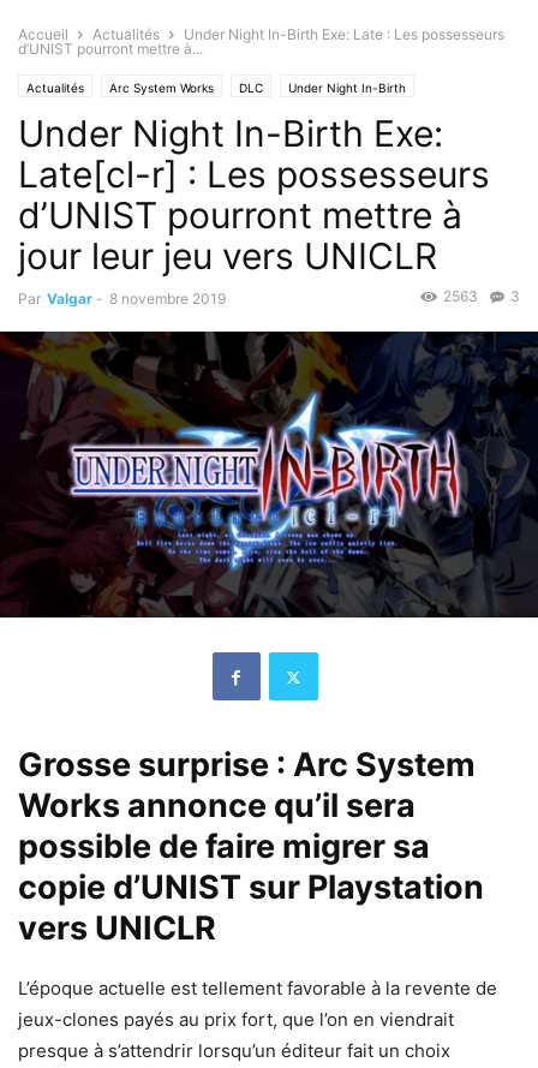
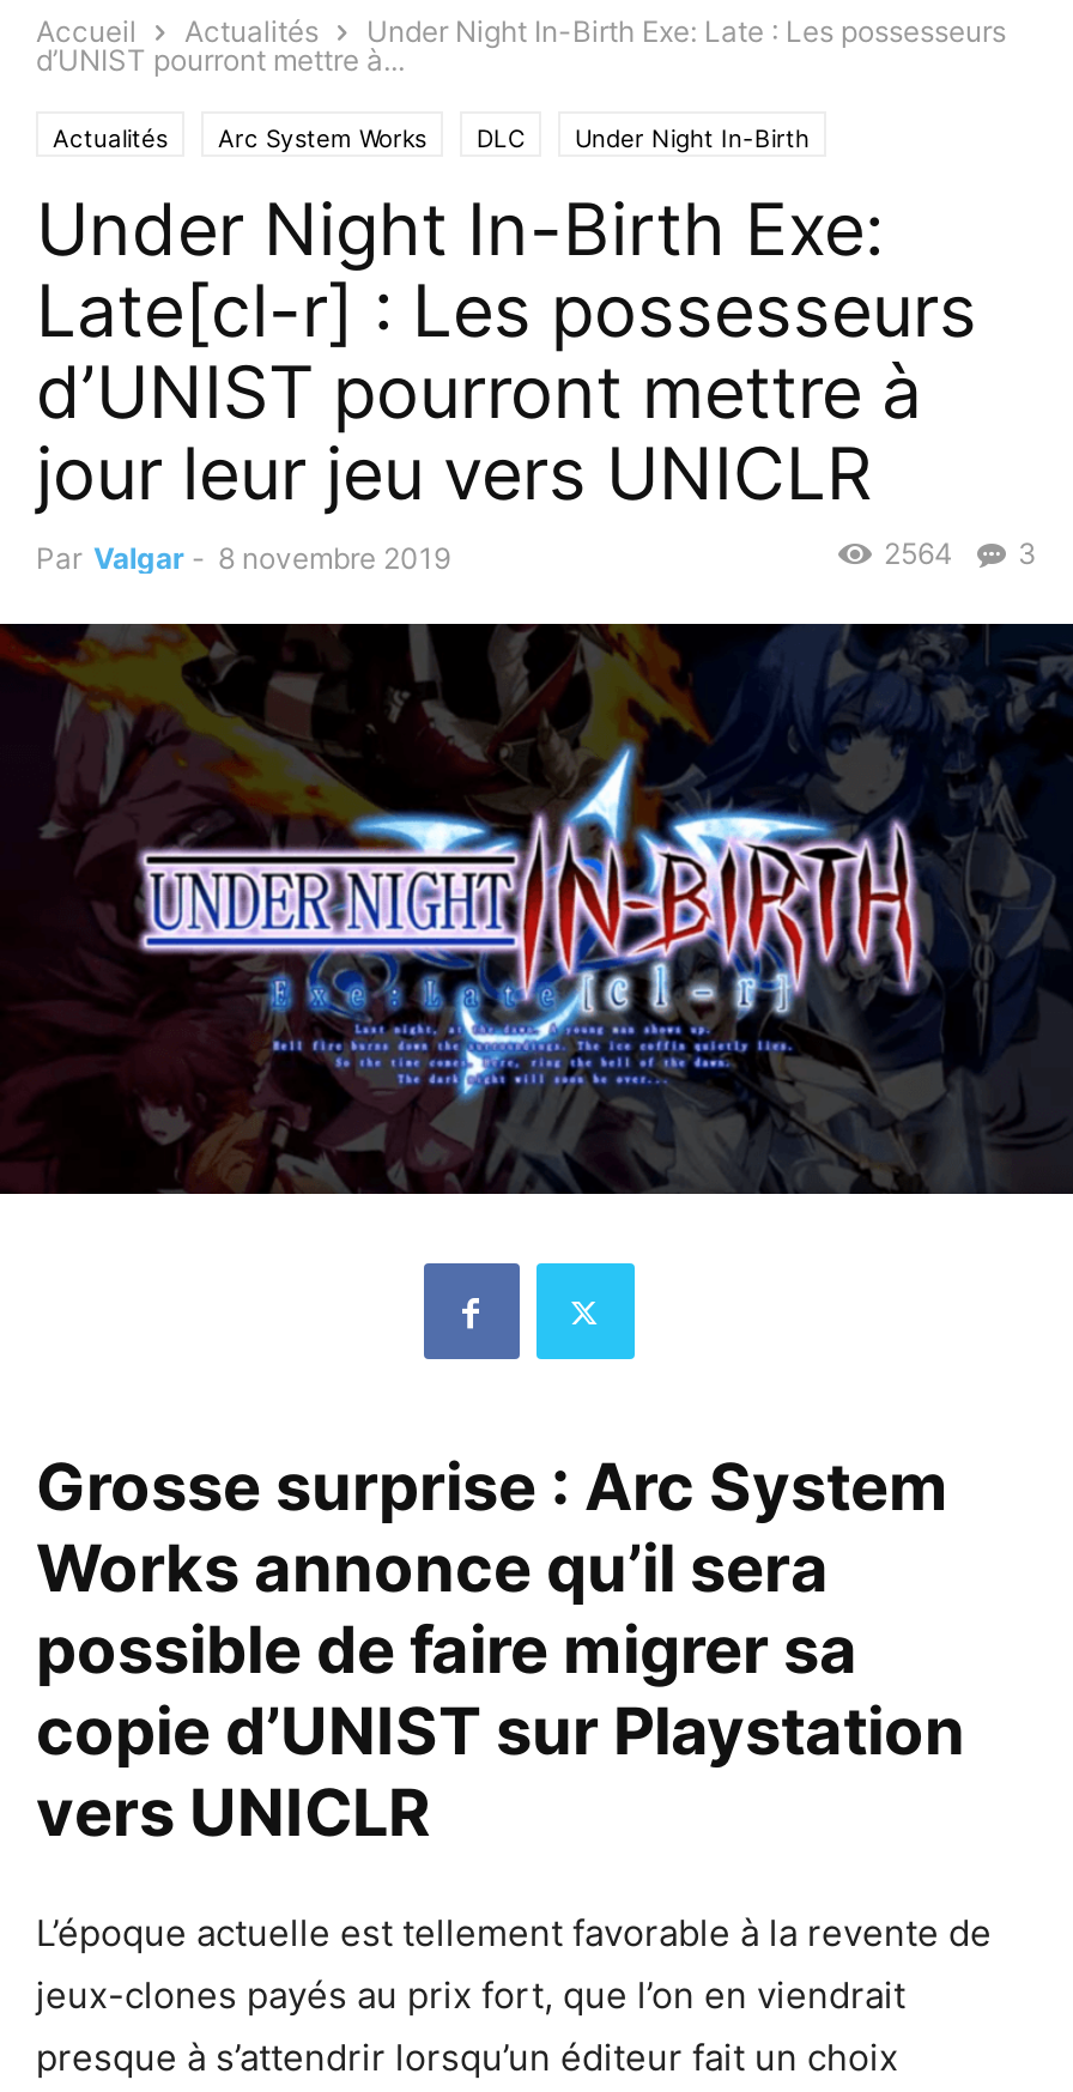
- 2563 3
+ 2564 3
